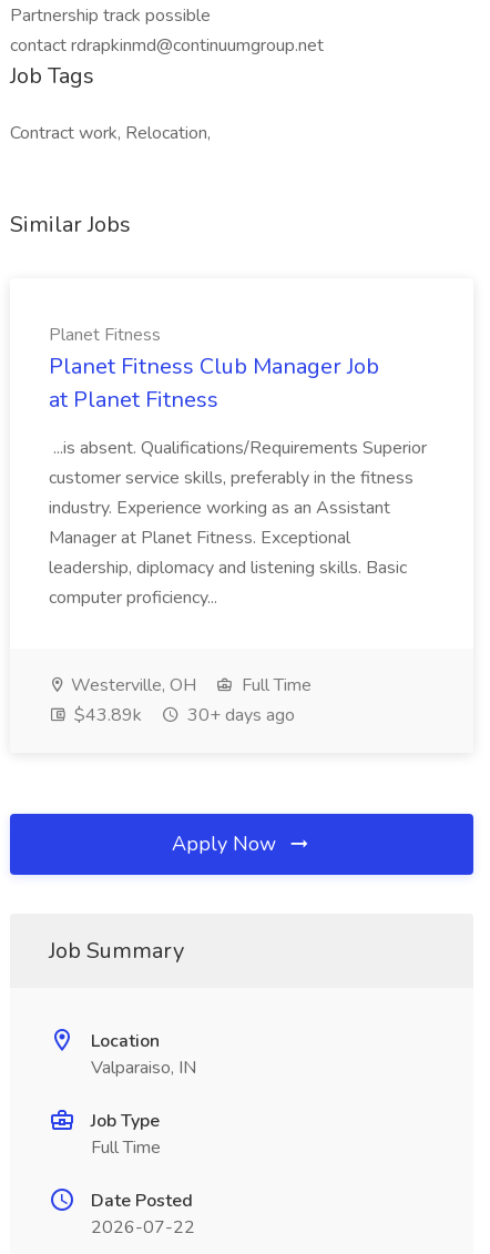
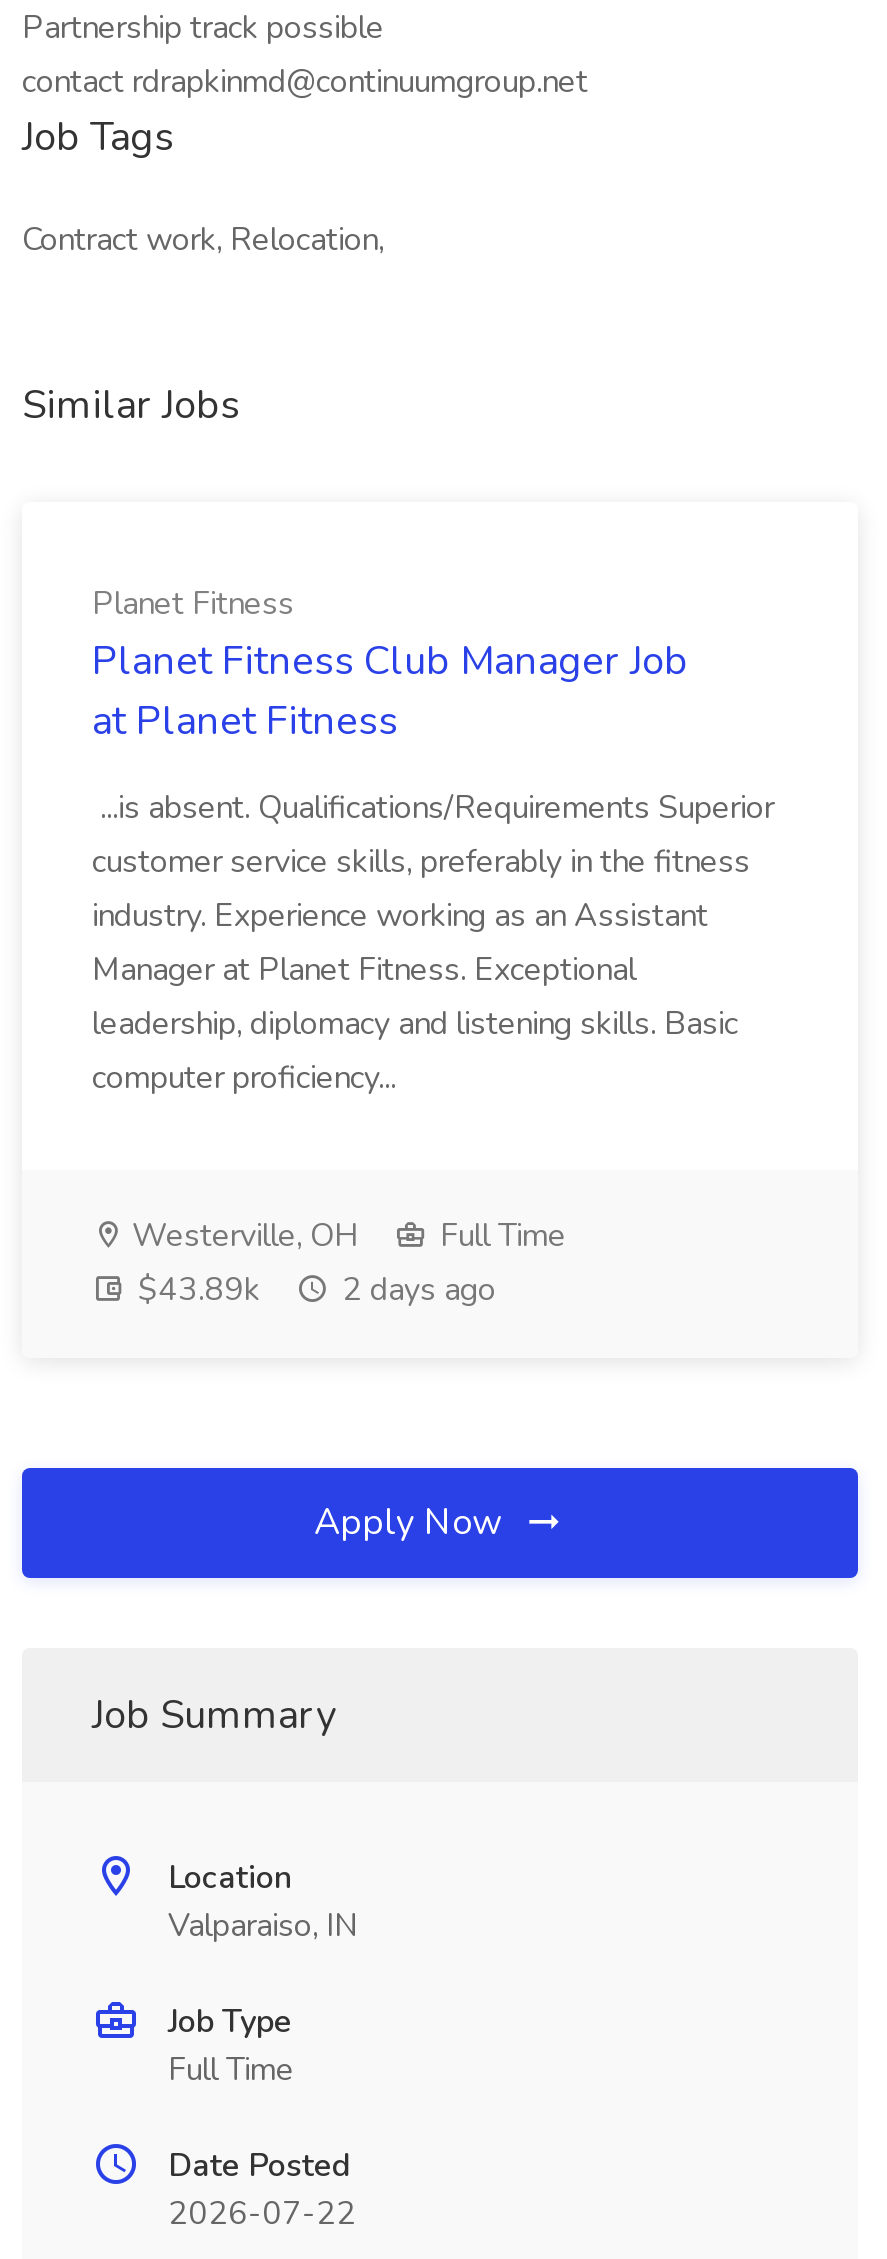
- $43.89k 30+ days ago
+ $43.89k 2 days ago
